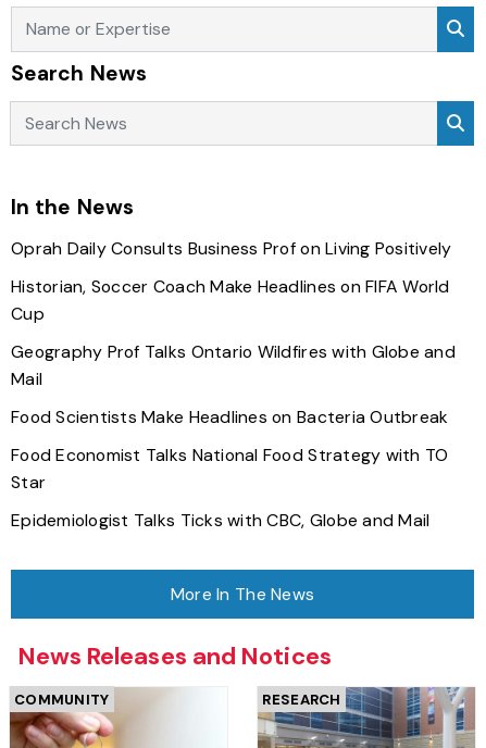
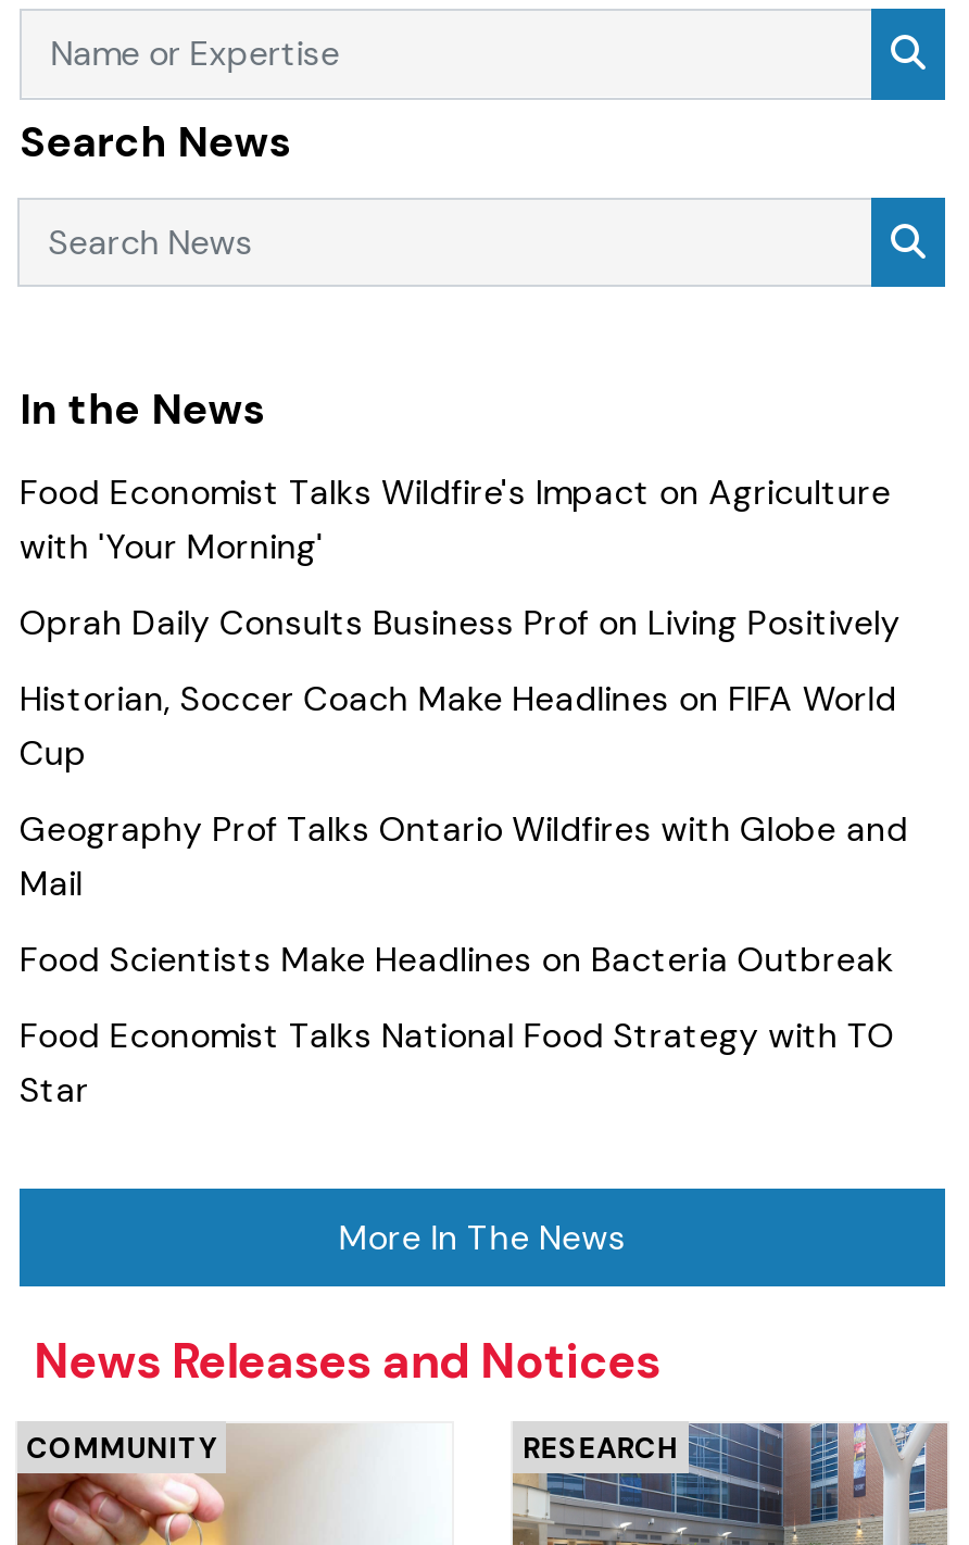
+ Food Economist Talks Wildfire's Impact on Agriculture
+ with 'Your Morning'

moved down: Oprah Daily Consults Business Prof on Living Positively | Historian, Soccer Coach Make Headlines on FIFA World | Cup | Geography Prof Talks Ontario Wildfires with Globe and | Mail | Food Scientists Make Headlines on Bacteria Outbreak | Food Economist Talks National Food Strategy with TO | Star

- Epidemiologist Talks Ticks with CBC, Globe and Mail
